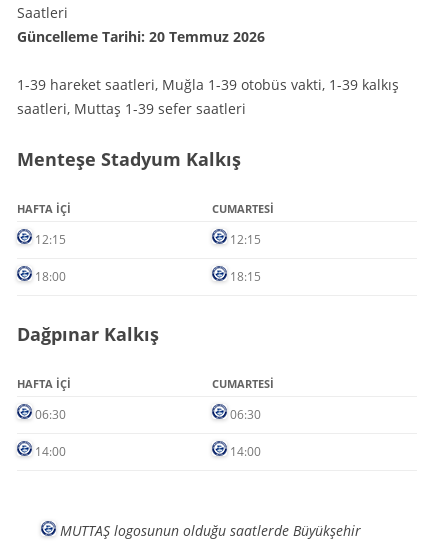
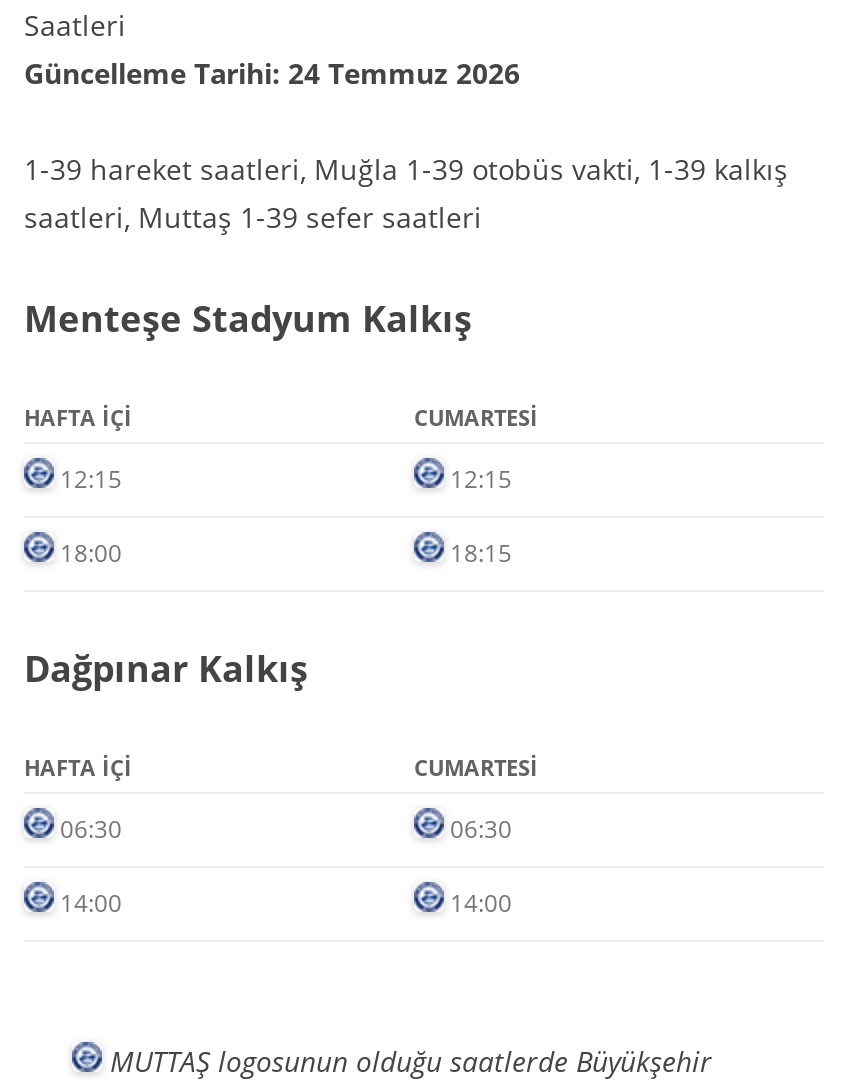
- Güncelleme Tarihi: 20 Temmuz 2026
+ Güncelleme Tarihi: 24 Temmuz 2026
